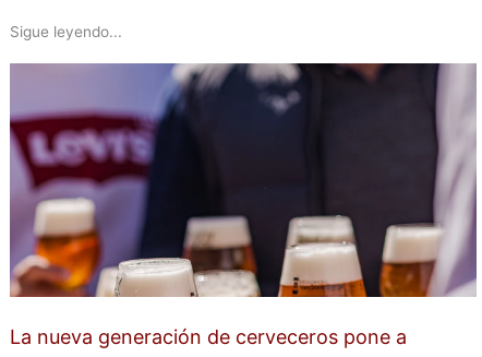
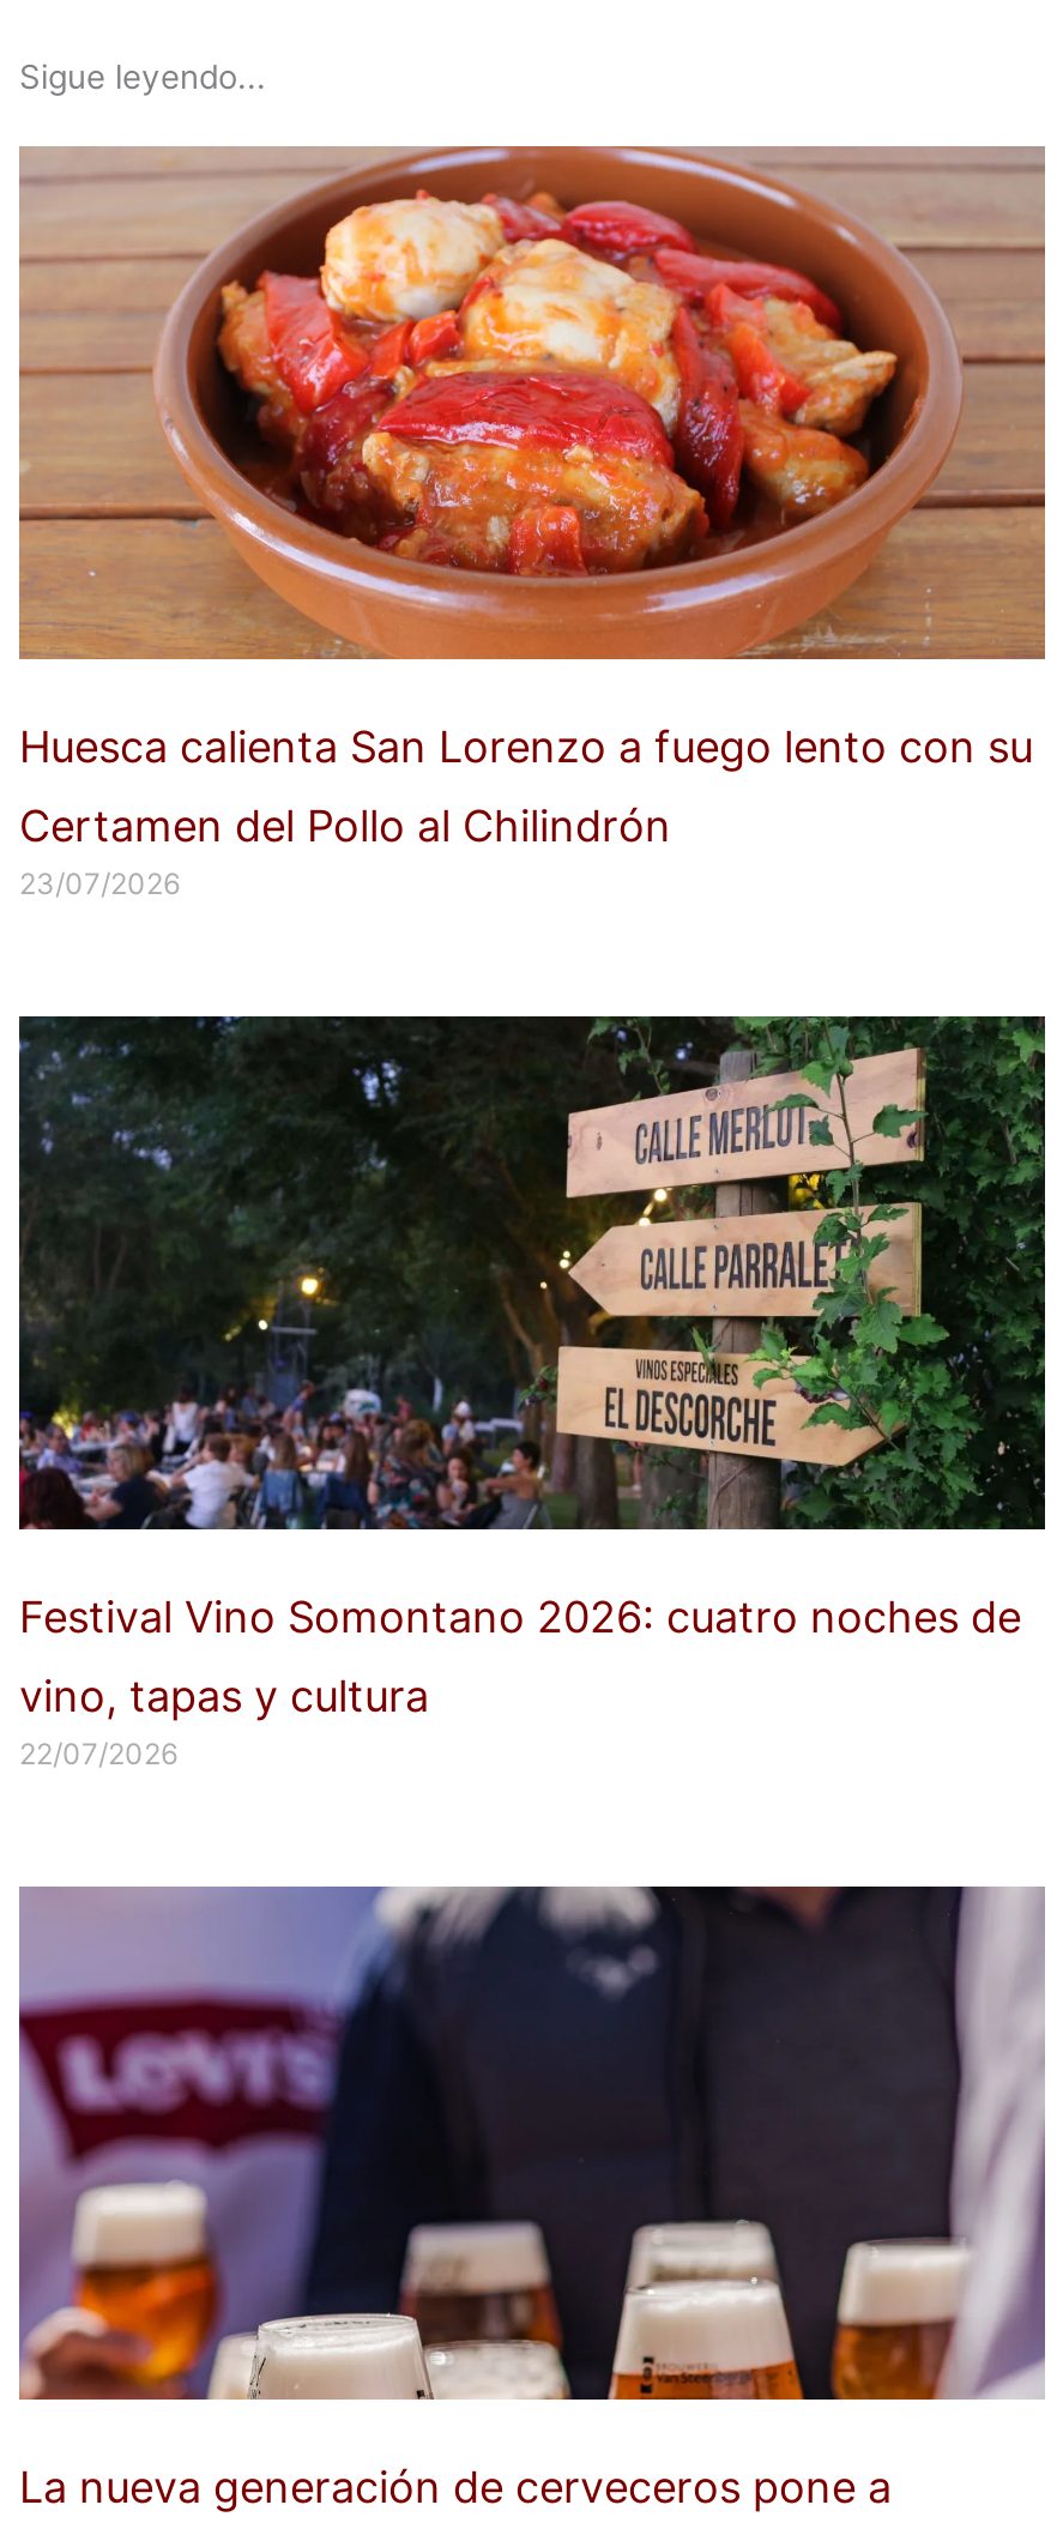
+ [image]
+ Festival Vino Somontano 2026: cuatro noches de
+ vino, tapas y cultura
+ 22/07/2026

+ [image]
+ Huesca calienta San Lorenzo a fuego lento con su
+ Certamen del Pollo al Chilindrón
+ 23/07/2026
